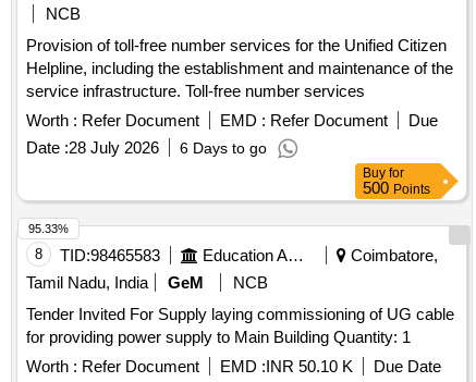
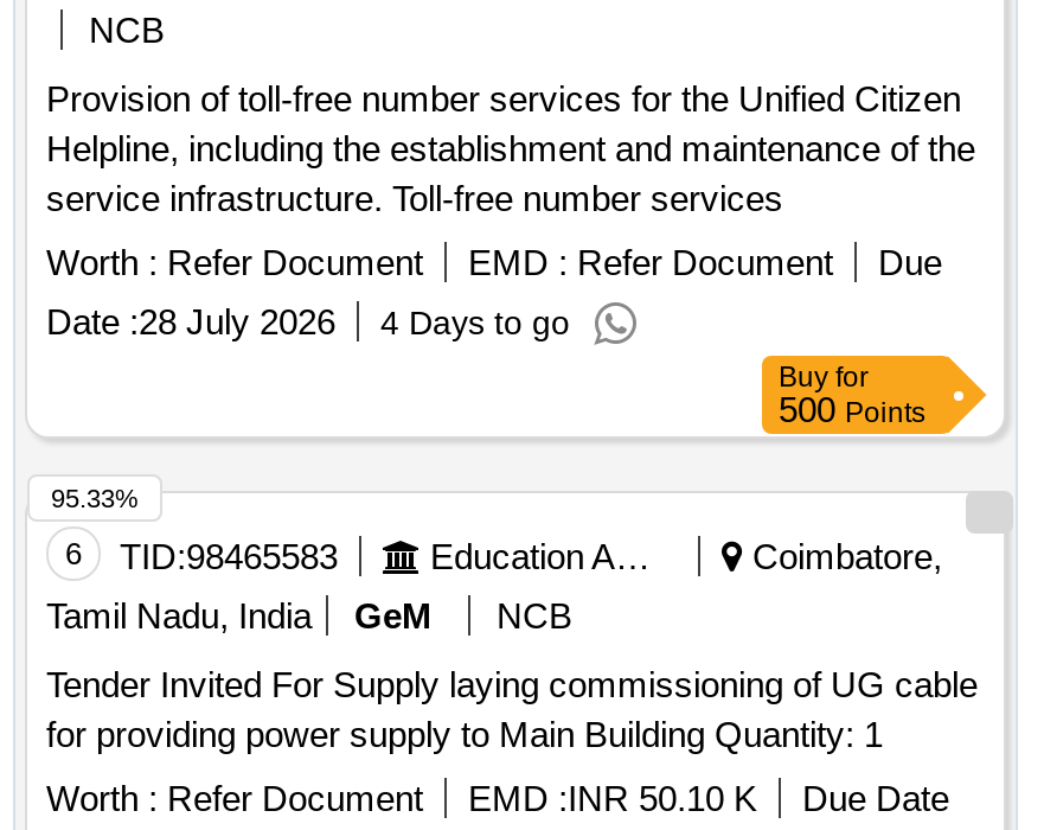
- Date : 28 July 2026 6 Days to go
+ Date : 28 July 2026 4 Days to go

- 8 TID:98465583
+ 6 TID:98465583
